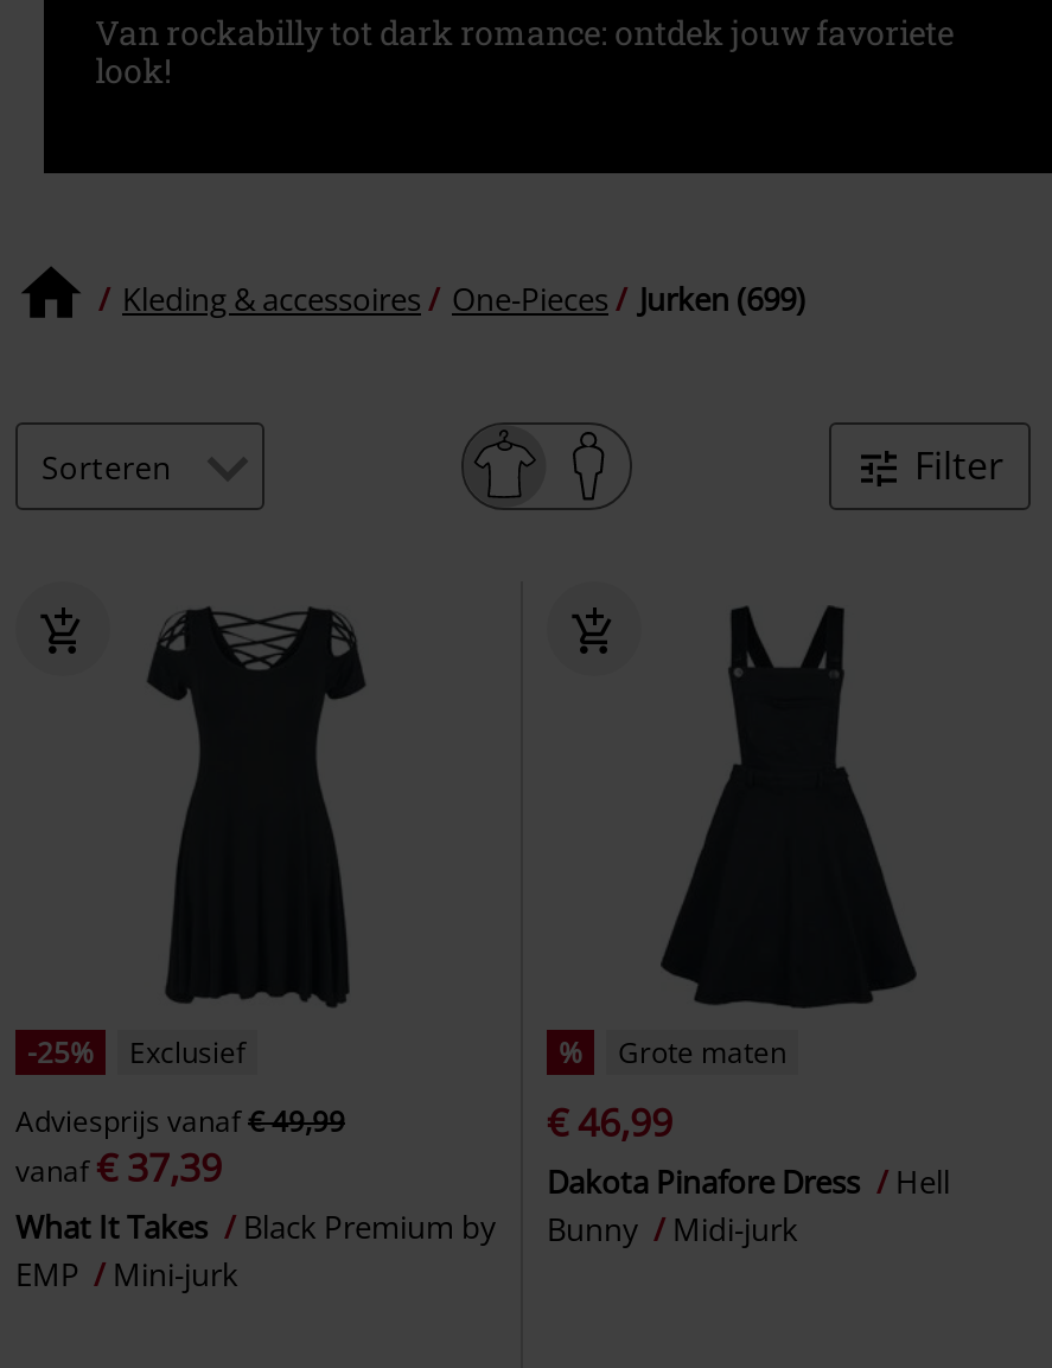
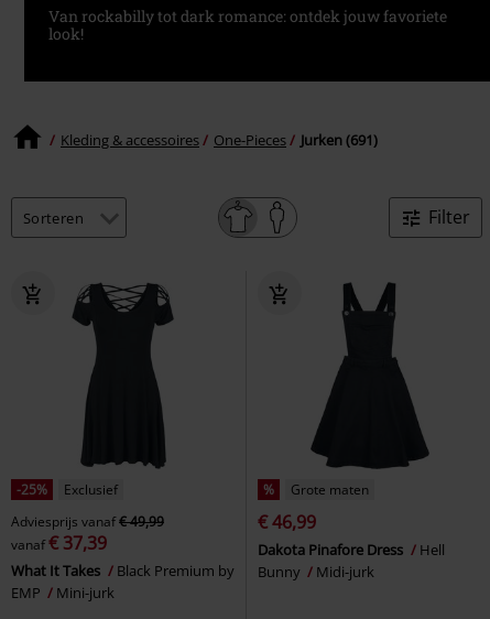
- Kleding & accessoires One-Pieces Jurken (699)
+ Kleding & accessoires One-Pieces Jurken (691)
